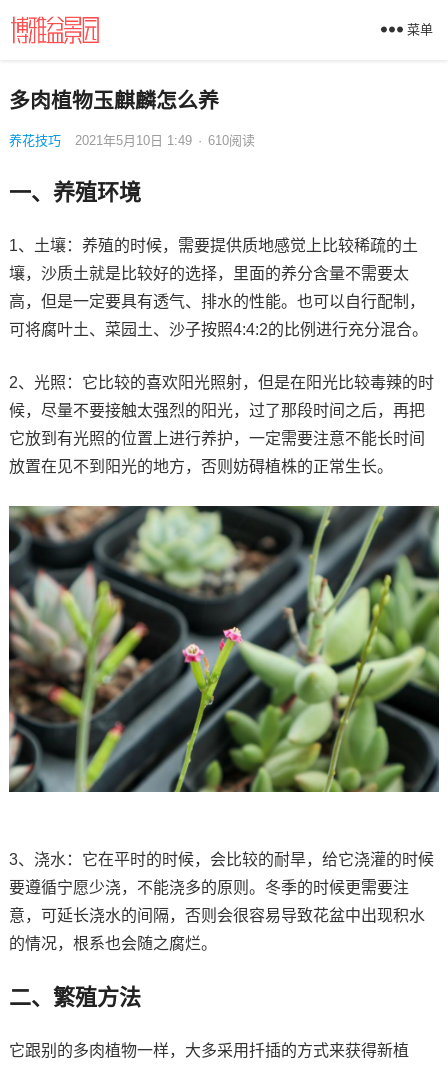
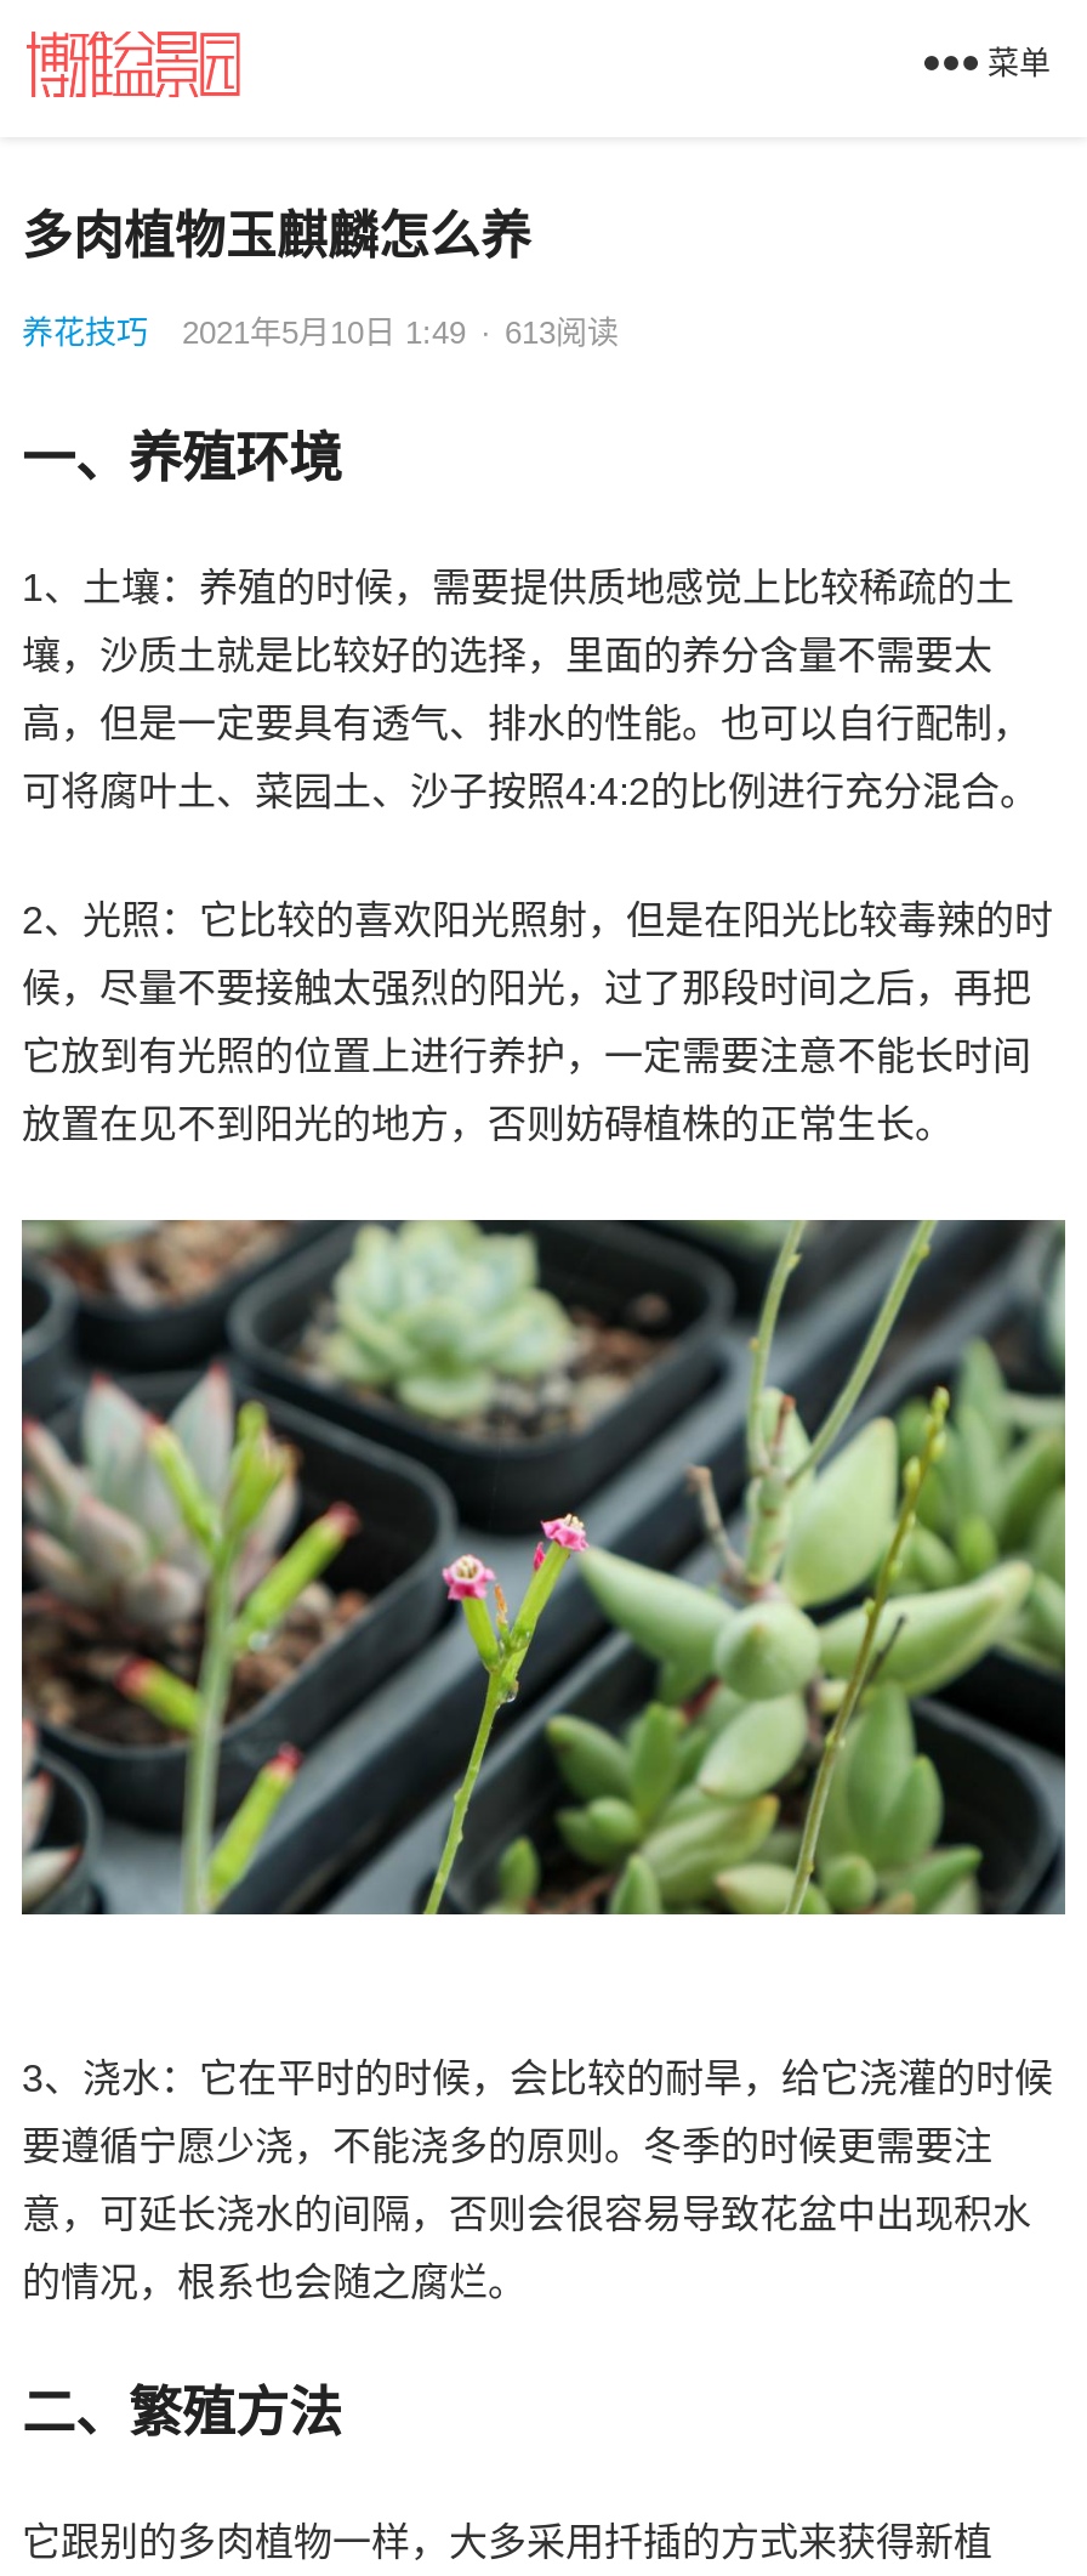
- 养花技巧 2021年5月10日 1:49 · 610阅读
+ 养花技巧 2021年5月10日 1:49 · 613阅读
